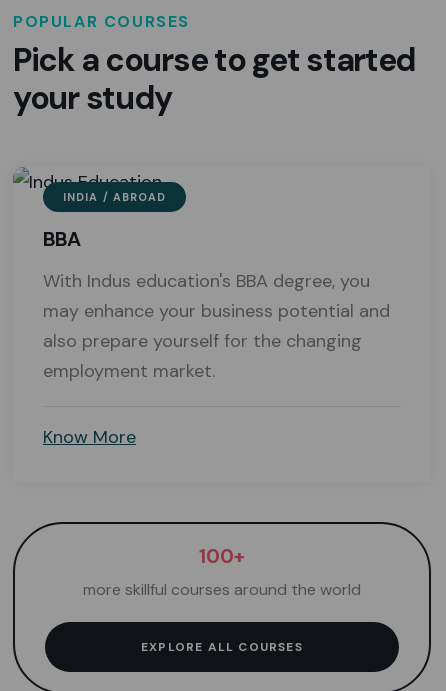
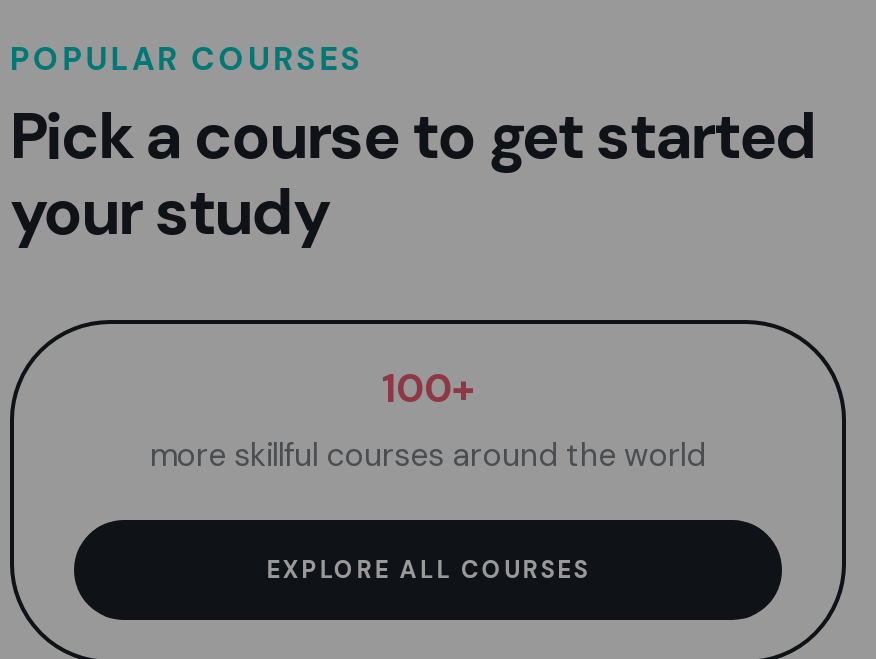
- INDIA / ABROAD
- BBA
- With Indus education's BBA degree, you
- may enhance your business potential and
- also prepare yourself for the changing
- employment market.
- Know More
